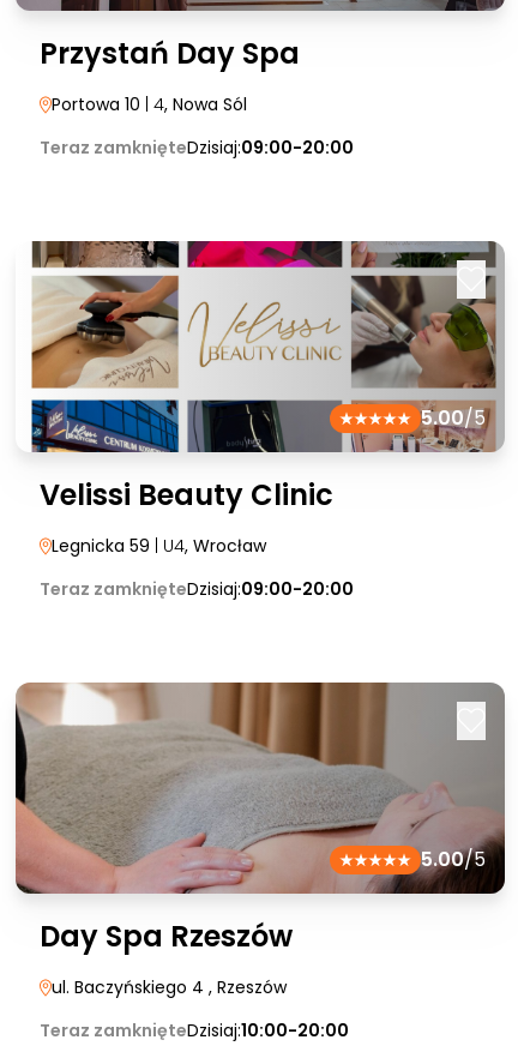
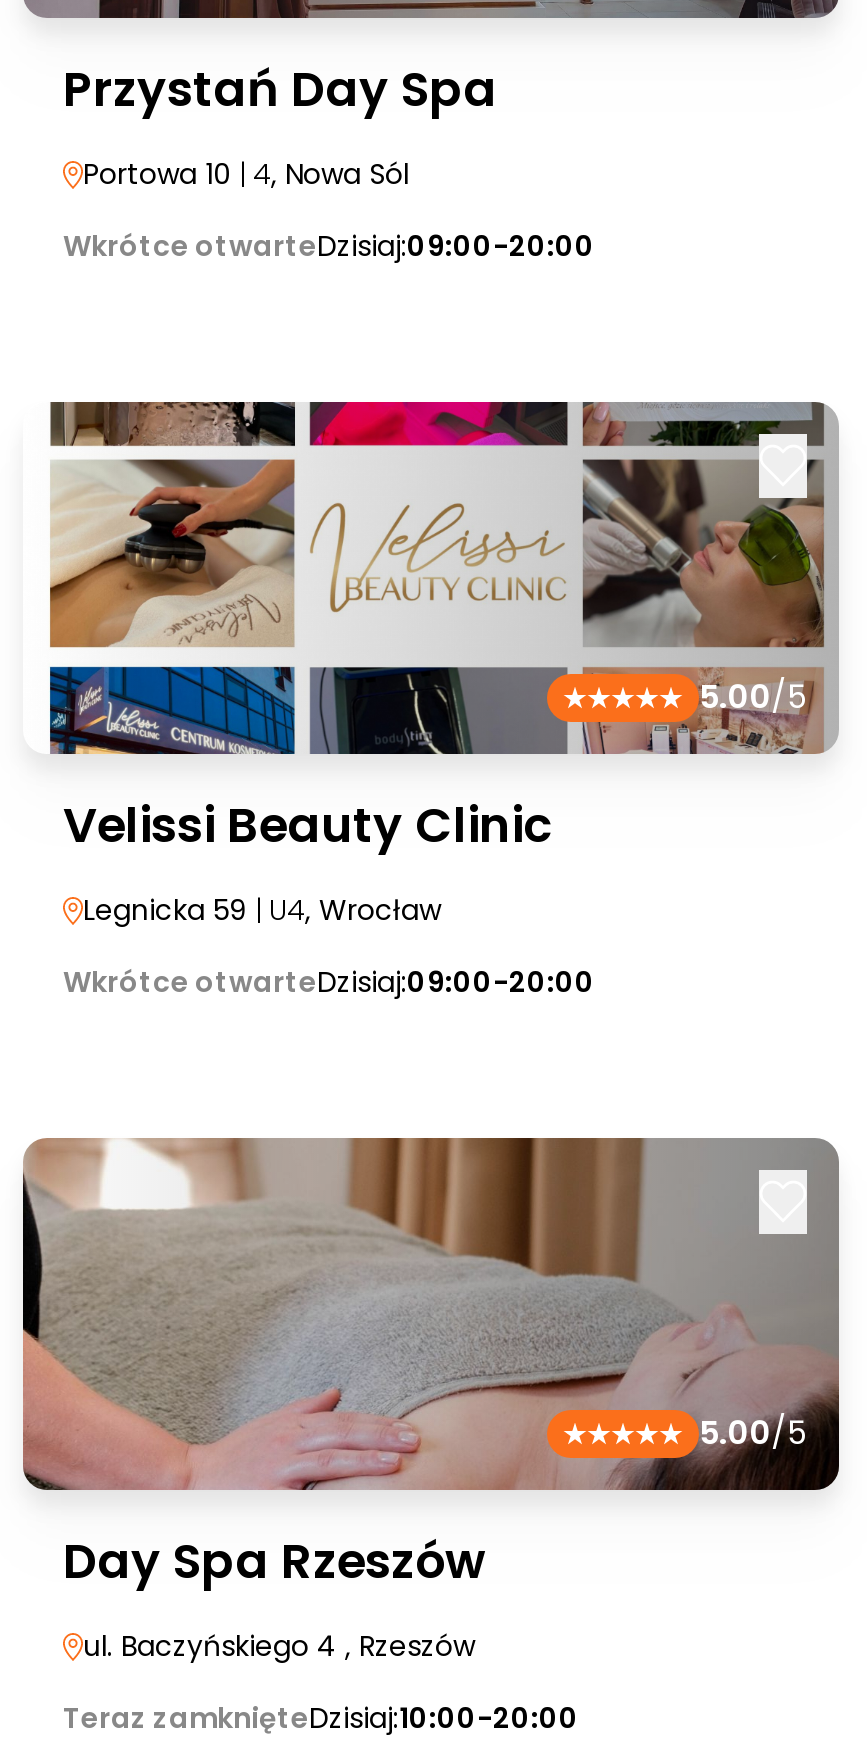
- Teraz zamknięteDzisiaj:09:00-20:00
+ Wkrótce otwarteDzisiaj:09:00-20:00

- Teraz zamknięteDzisiaj:09:00-20:00
+ Wkrótce otwarteDzisiaj:09:00-20:00
